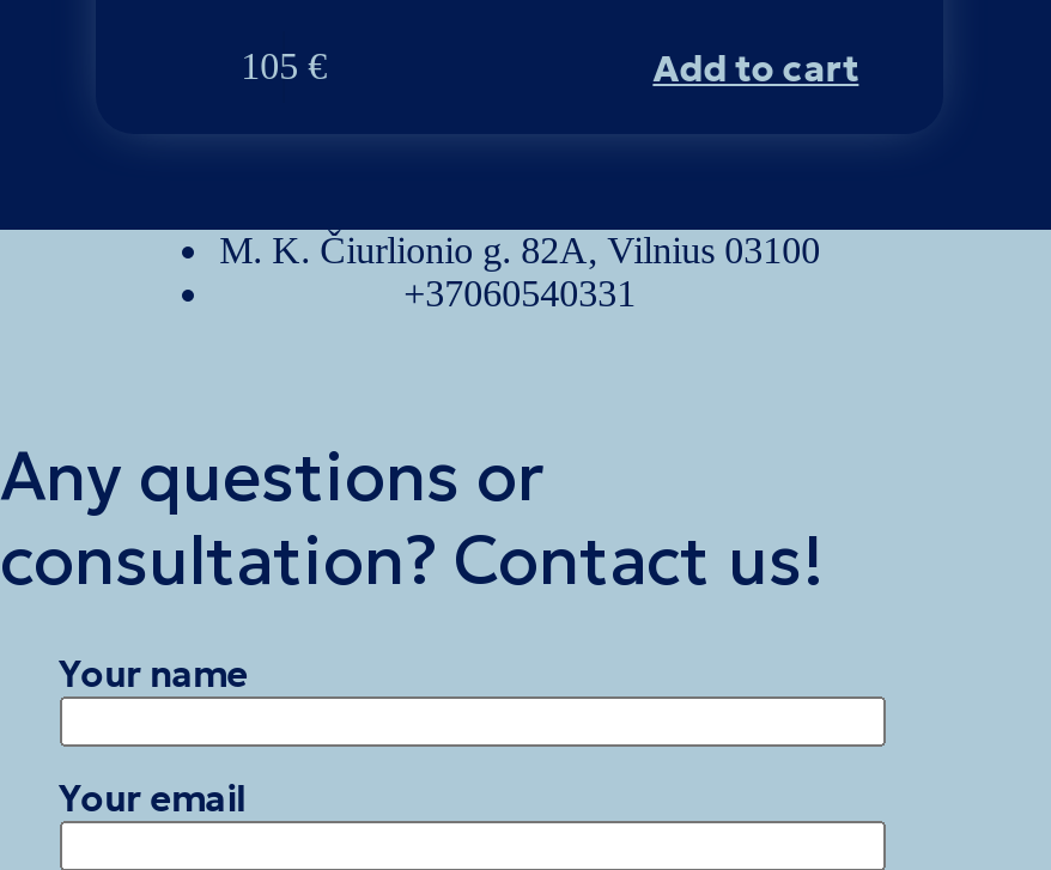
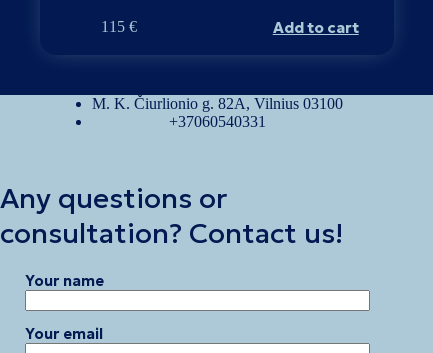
- 105 €
+ 115 €
